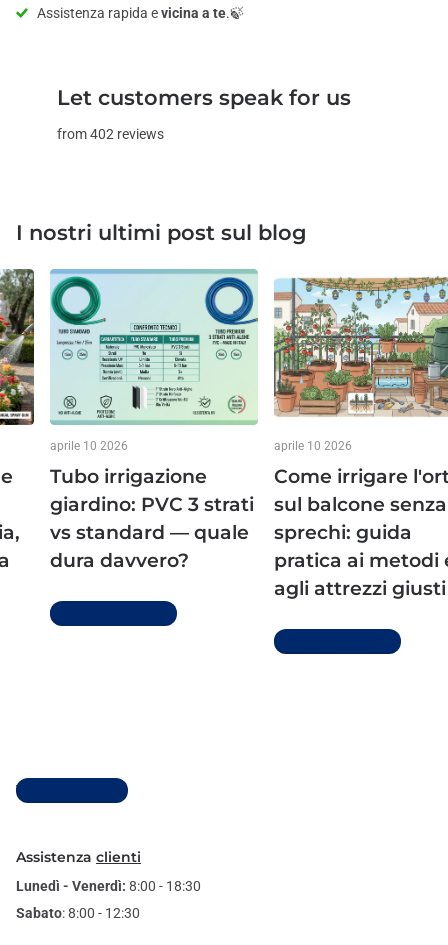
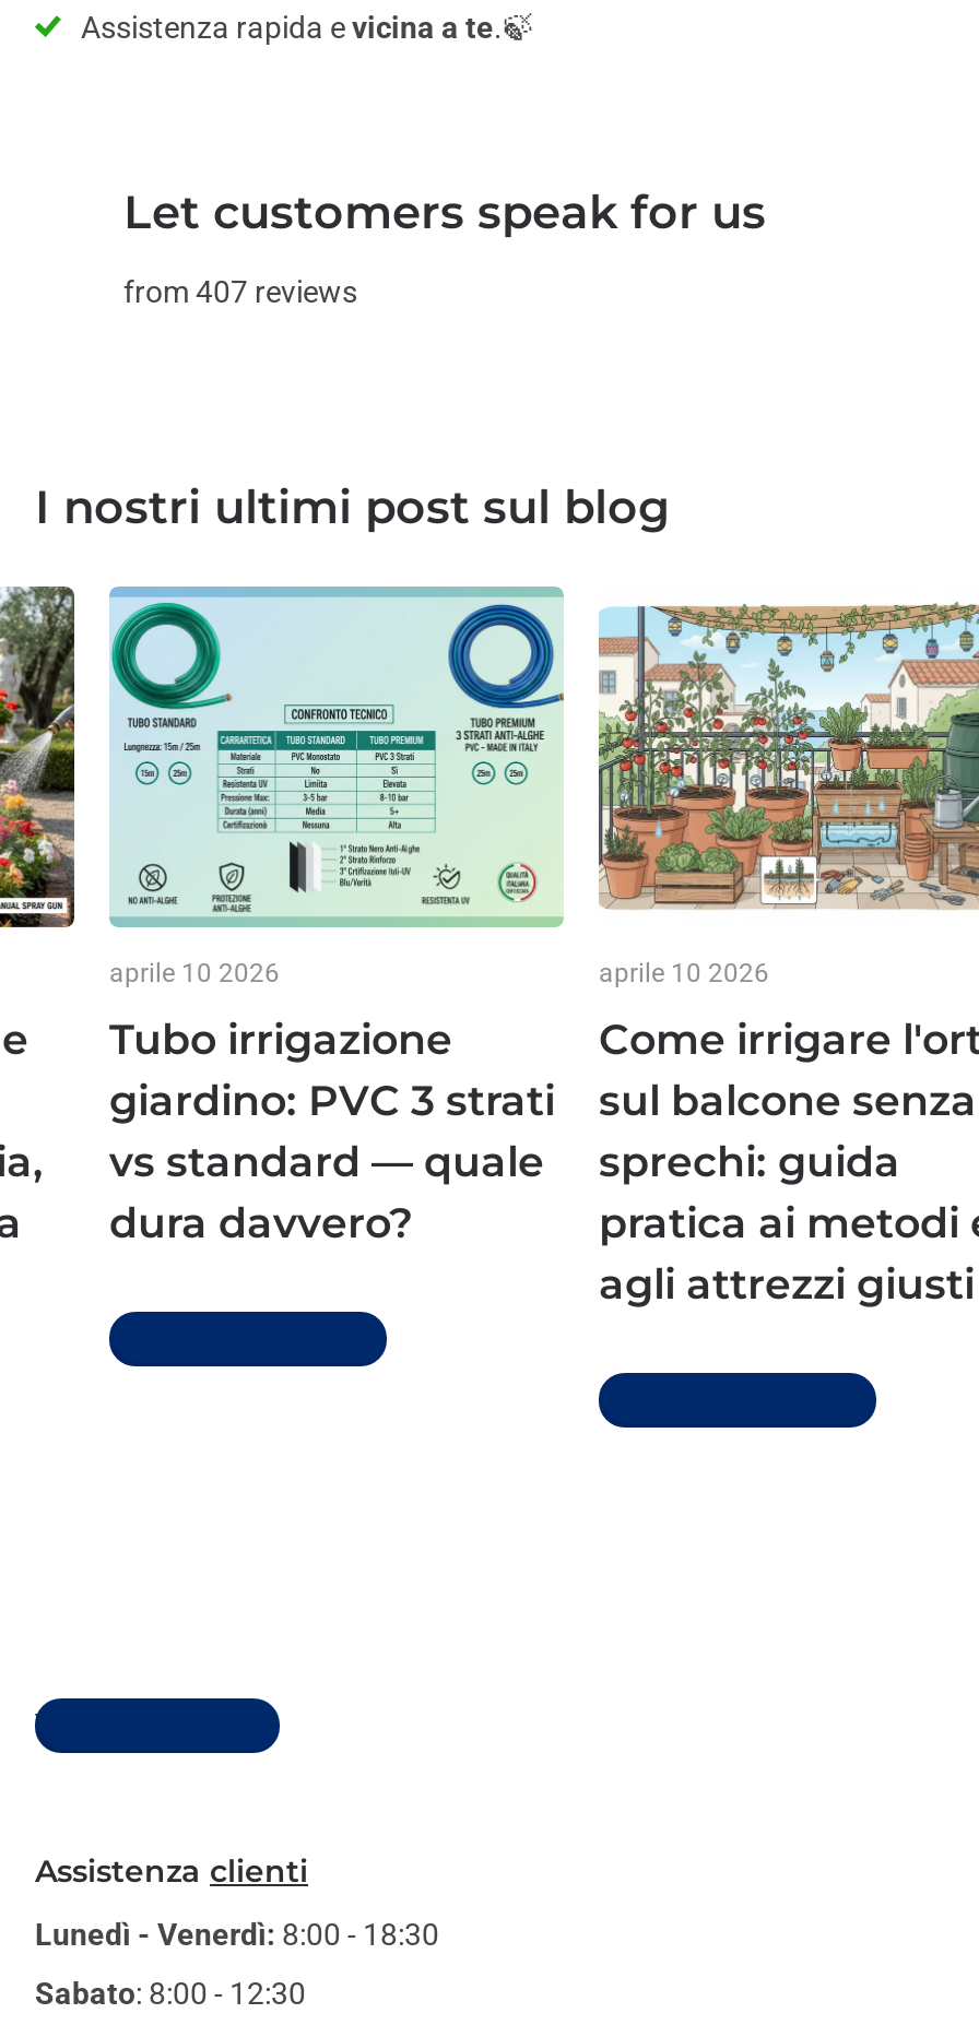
- from 402 reviews
+ from 407 reviews
